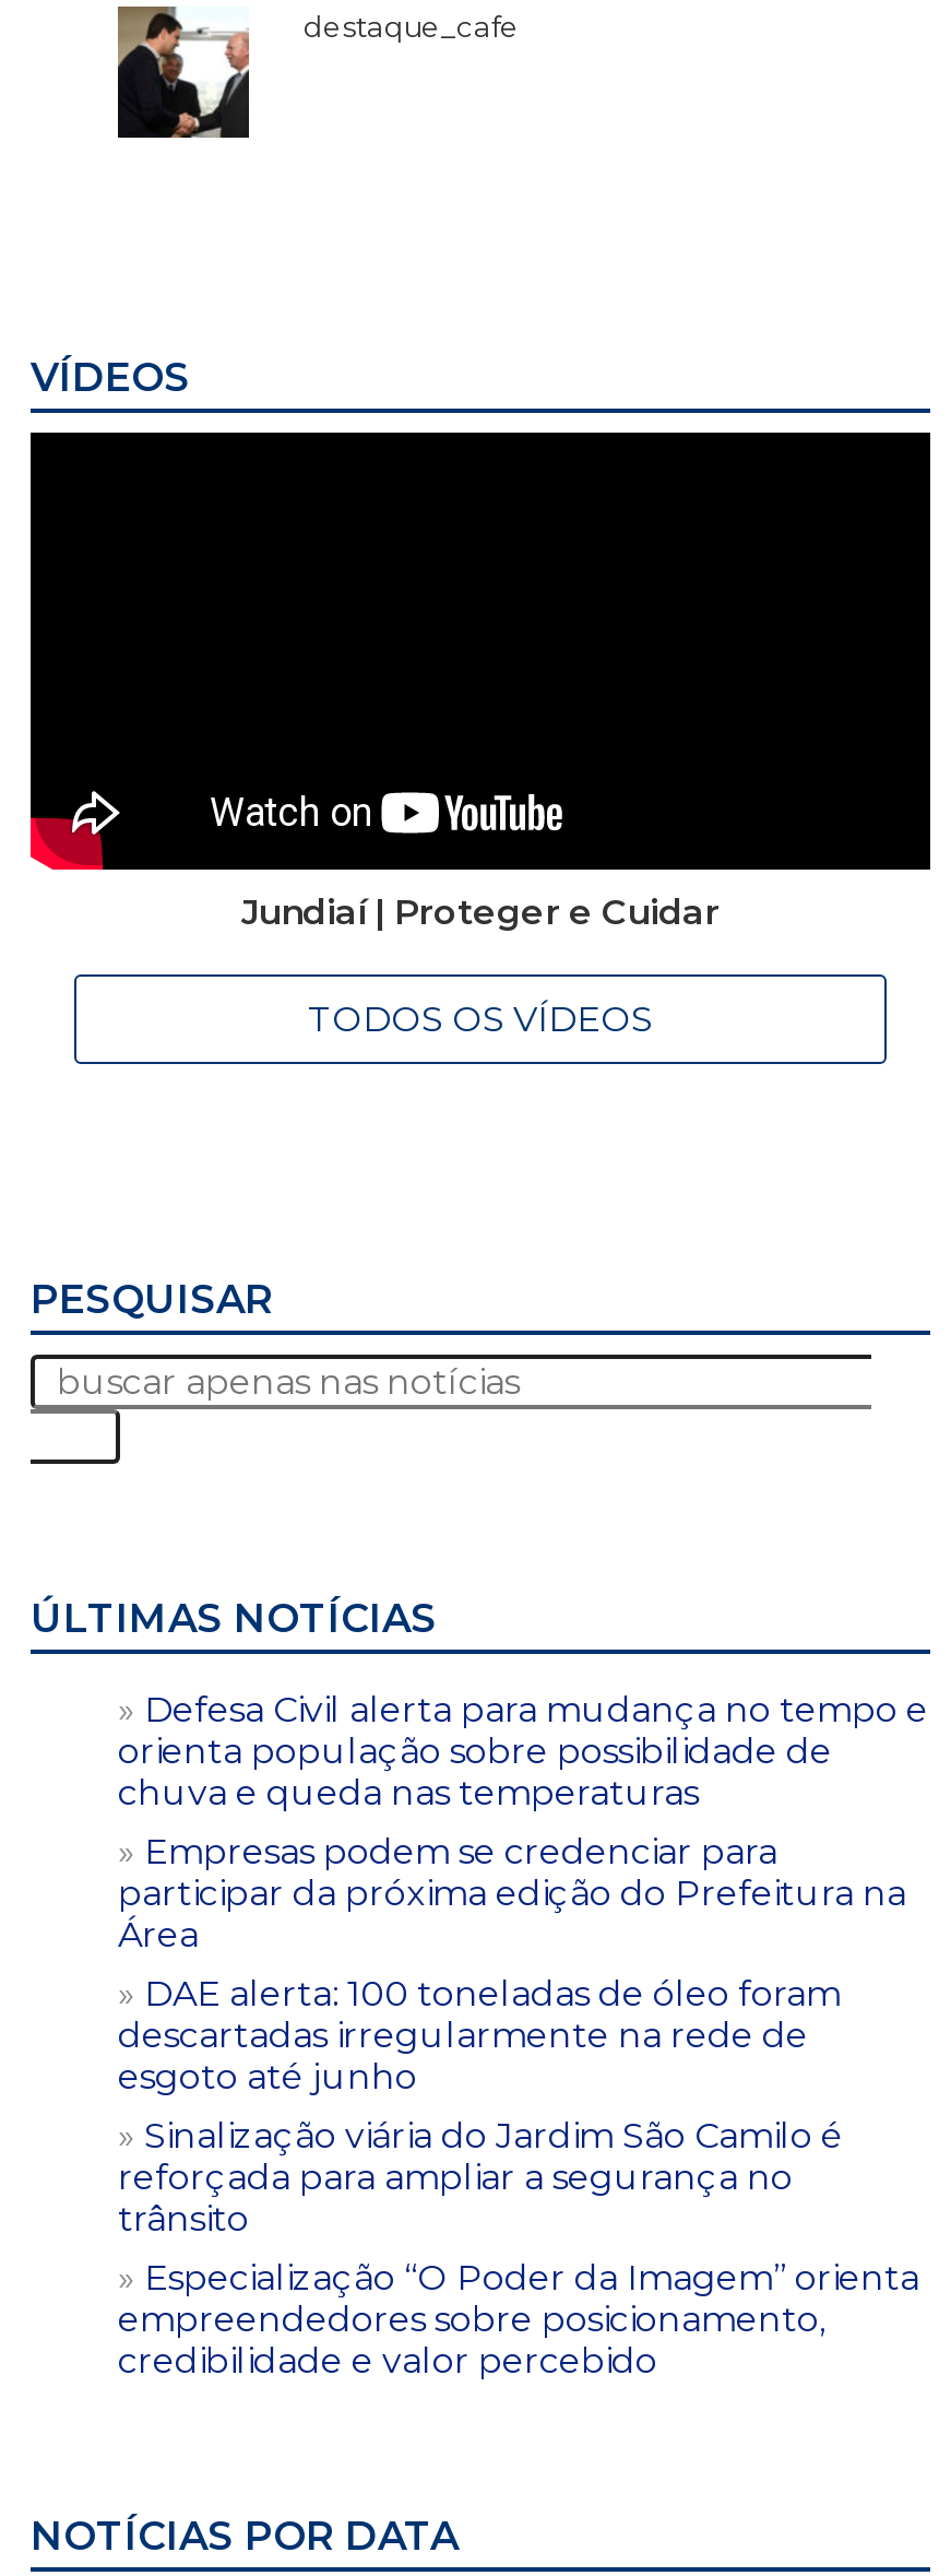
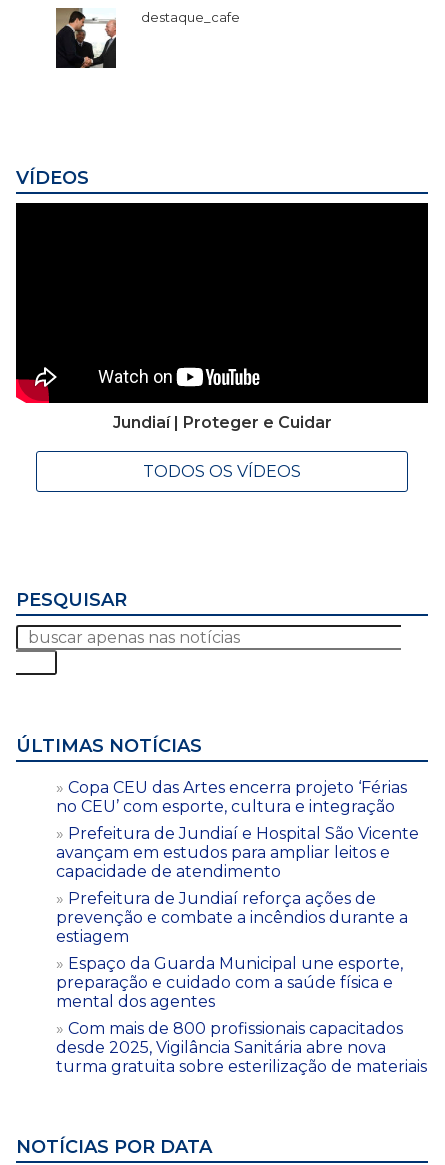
- Defesa Civil alerta para mudança no tempo e
- orienta população sobre possibilidade de
- chuva e queda nas temperaturas
- Empresas podem se credenciar para
- participar da próxima edição do Prefeitura na
- Área
- DAE alerta: 100 toneladas de óleo foram
- descartadas irregularmente na rede de
- esgoto até junho
- Sinalização viária do Jardim São Camilo é
- reforçada para ampliar a segurança no
- trânsito
- Especialização “O Poder da Imagem” orienta
- empreendedores sobre posicionamento,
- credibilidade e valor percebido
+ Copa CEU das Artes encerra projeto ‘Férias
+ no CEU’ com esporte, cultura e integração
+ Prefeitura de Jundiaí e Hospital São Vicente
+ avançam em estudos para ampliar leitos e
+ capacidade de atendimento
+ Prefeitura de Jundiaí reforça ações de
+ prevenção e combate a incêndios durante a
+ estiagem
+ Espaço da Guarda Municipal une esporte,
+ preparação e cuidado com a saúde física e
+ mental dos agentes
+ Com mais de 800 profissionais capacitados
+ desde 2025, Vigilância Sanitária abre nova
+ turma gratuita sobre esterilização de materiais
